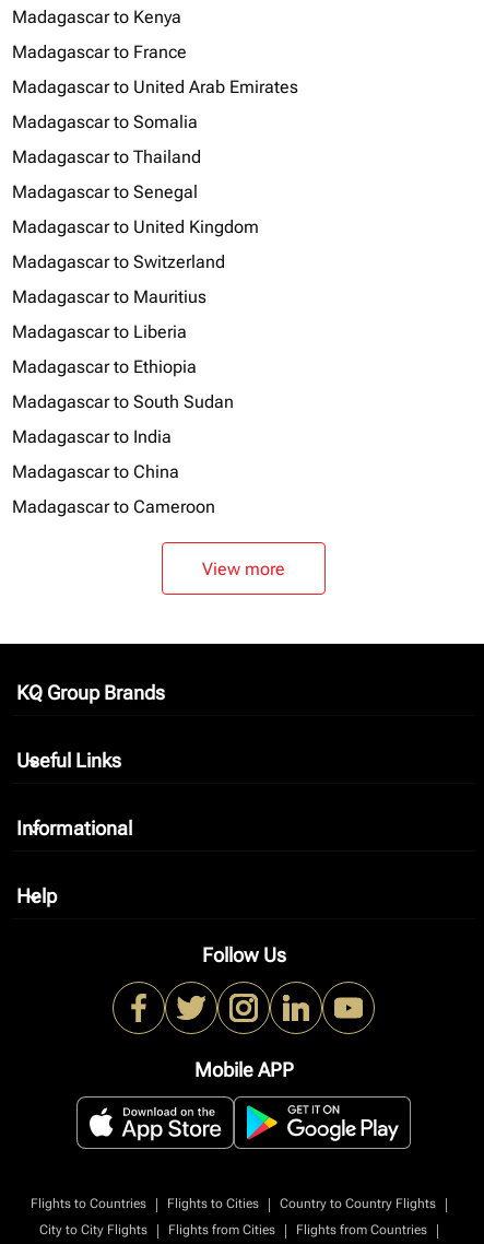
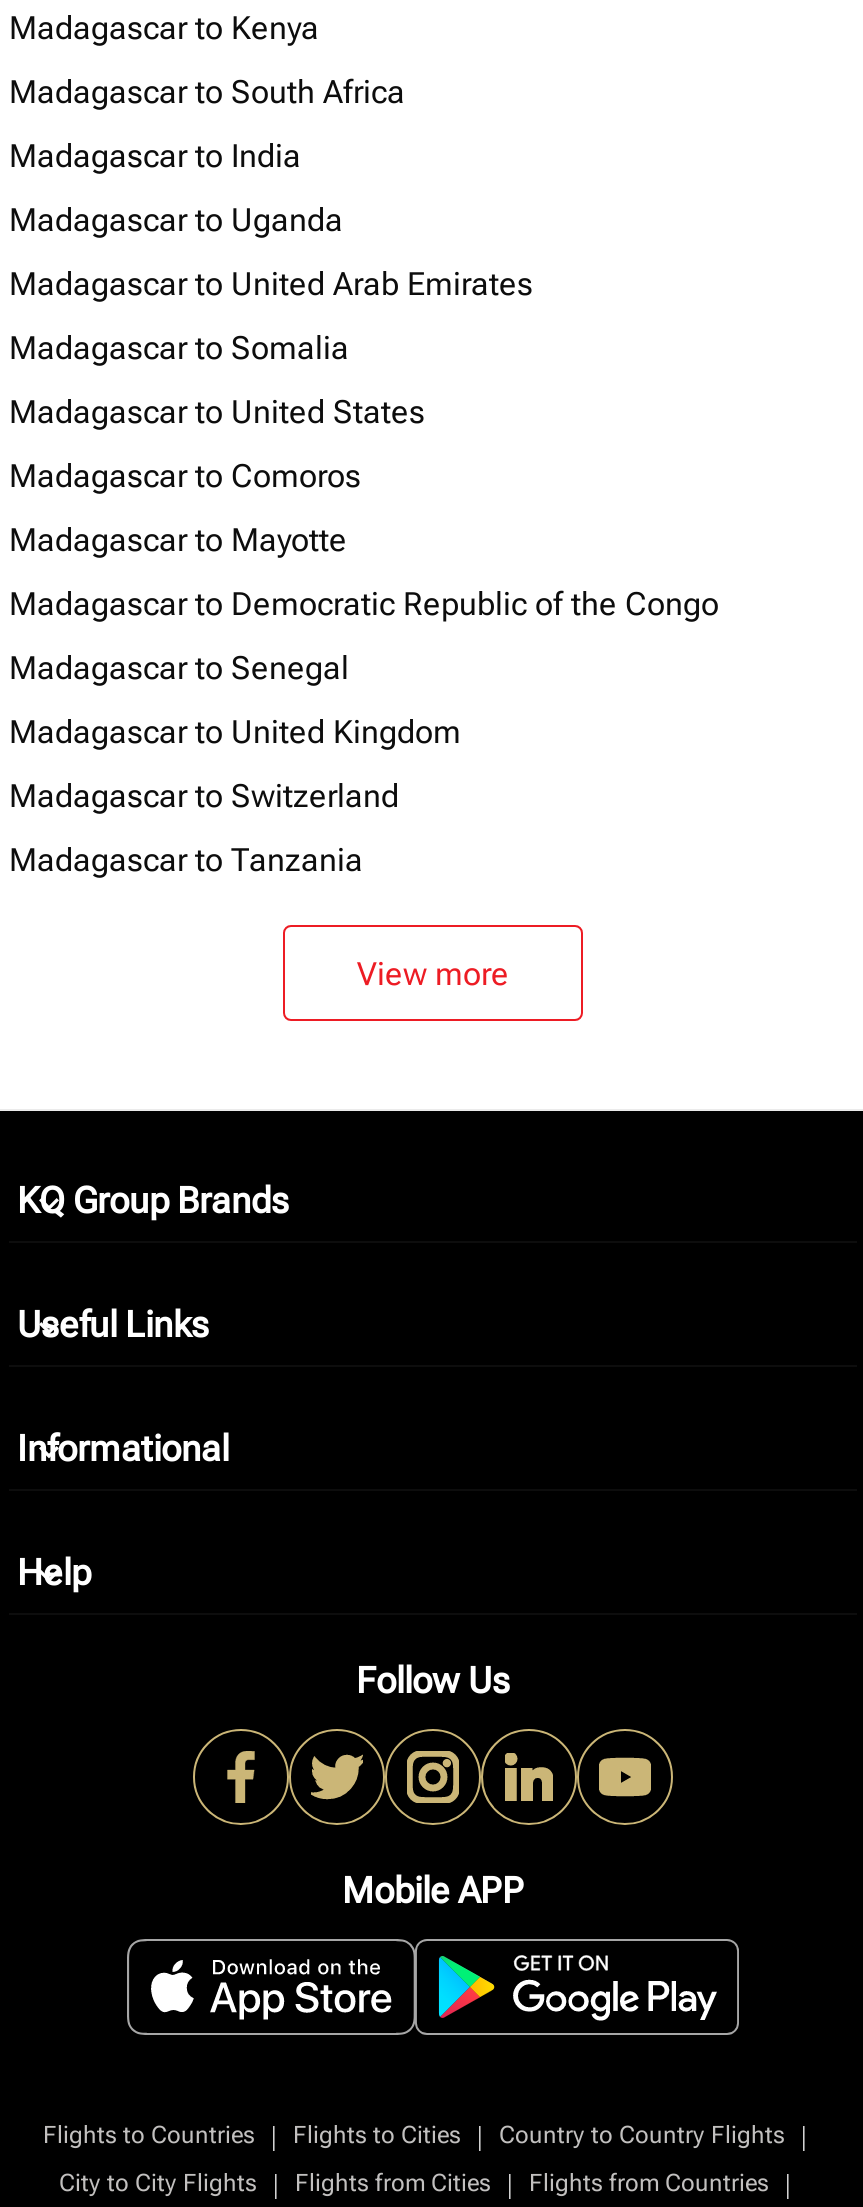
- Madagascar to France
+ Madagascar to South Africa
+ Madagascar to Uganda

moved down: Madagascar to United Arab Emirates | Madagascar to Somalia

- Madagascar to Thailand
+ Madagascar to United States
+ Madagascar to Comoros
+ Madagascar to Mayotte
+ Madagascar to Democratic Republic of the Congo

moved down: Madagascar to Senegal | Madagascar to United Kingdom | Madagascar to Switzerland

- Madagascar to Mauritius
- Madagascar to Liberia
- Madagascar to Ethiopia
- Madagascar to South Sudan
- Madagascar to China
- Madagascar to Cameroon
+ Madagascar to Tanzania

moved up: Madagascar to India
